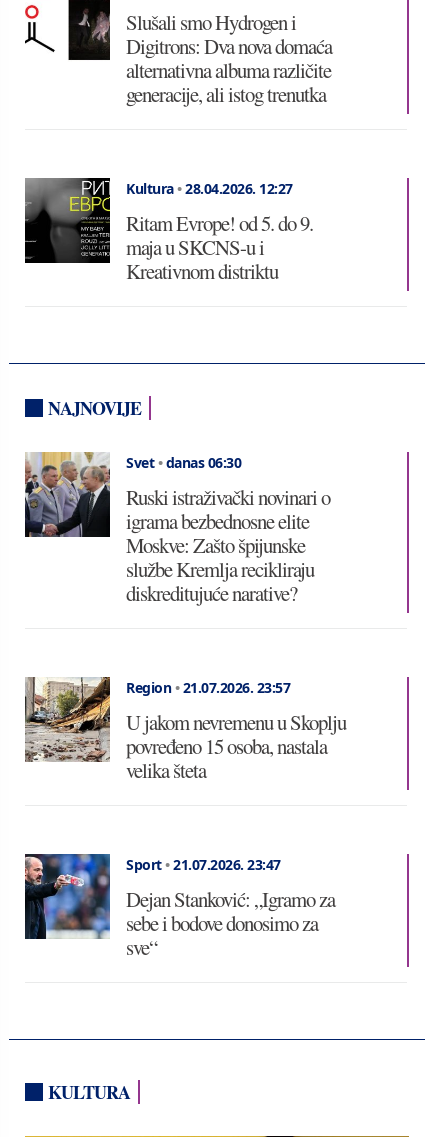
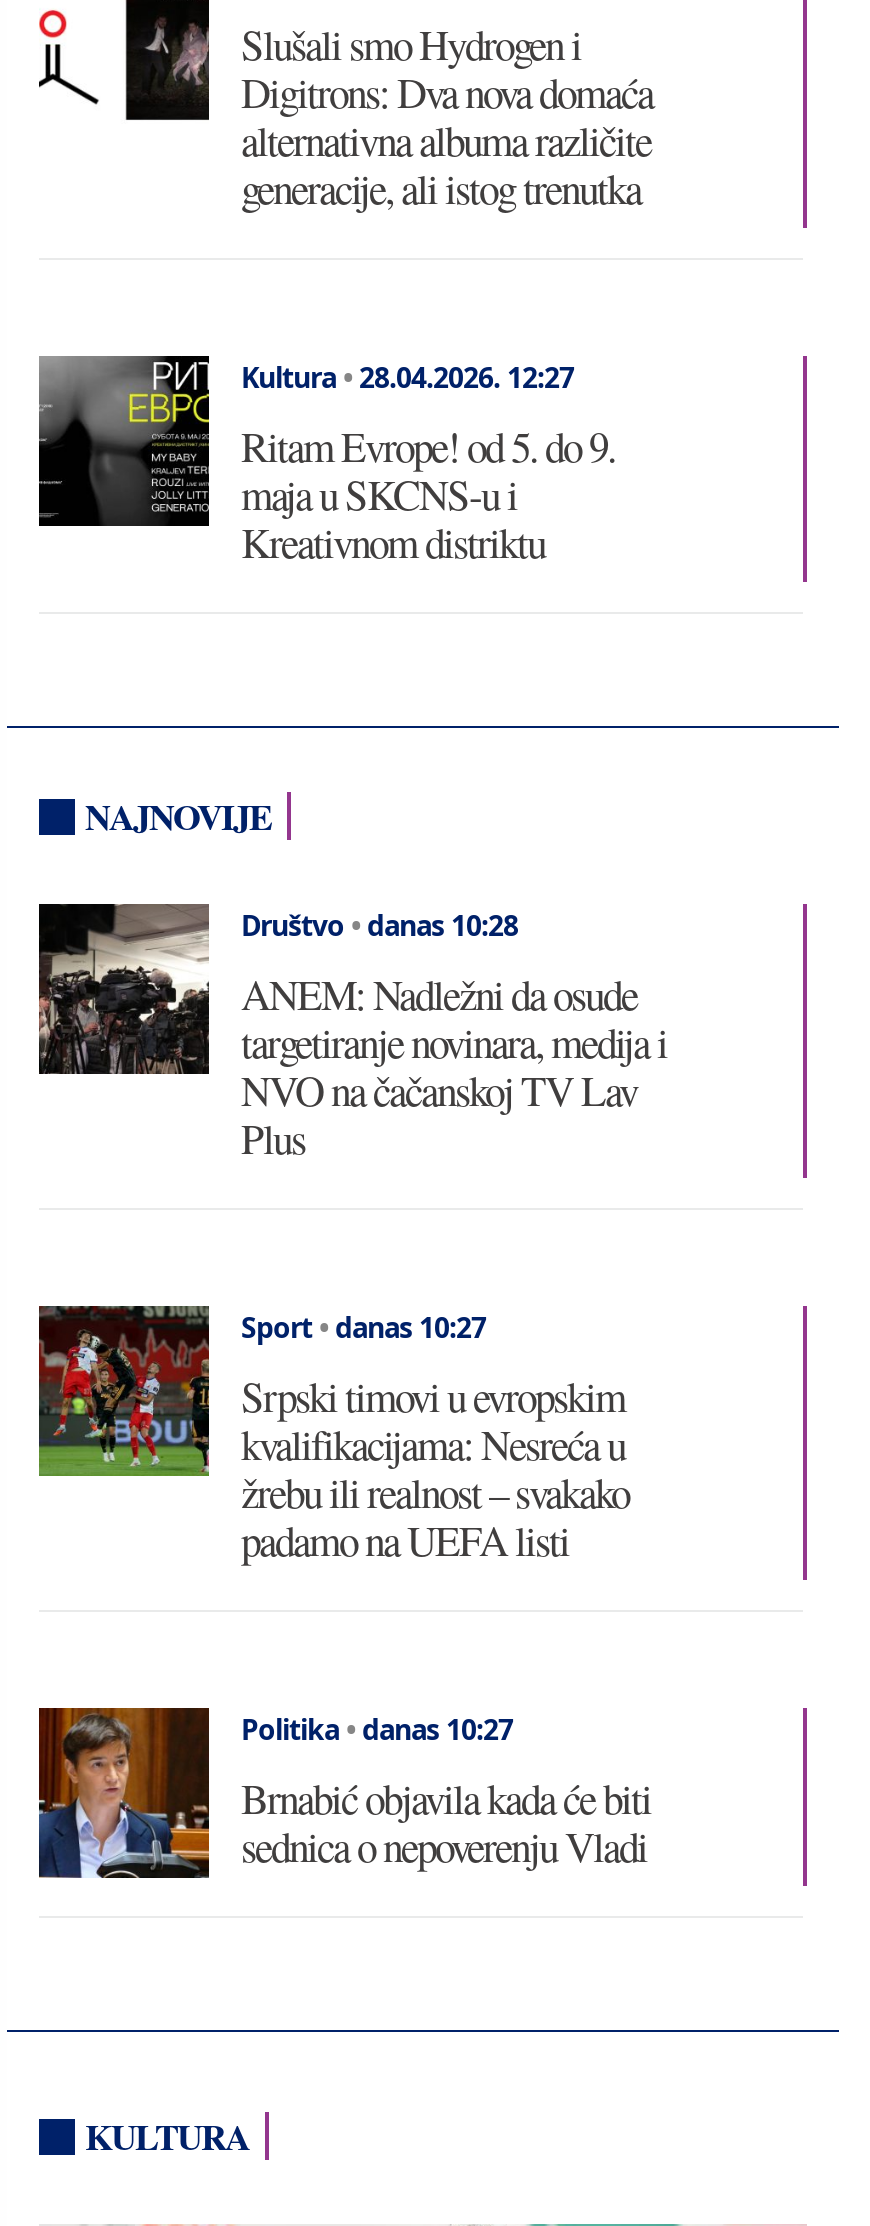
- [image]
- Svet • danas 06:30
- Ruski istraživački novinari o
- igrama bezbednosne elite
- Moskve: Zašto špijunske
- službe Kremlja recikliraju
- diskreditujuće narative?
+ [image]
+ Društvo • danas 10:28
+ ANEM: Nadležni da osude
+ targetiranje novinara, medija i
+ NVO na čačanskoj TV Lav
+ Plus

- [image]
- Region • 21.07.2026. 23:57
- U jakom nevremenu u Skoplju
- povređeno 15 osoba, nastala
- velika šteta
+ [image]
+ Sport • danas 10:27
+ Srpski timovi u evropskim
+ kvalifikacijama: Nesreća u
+ žrebu ili realnost – svakako
+ padamo na UEFA listi

- [image]
- Sport • 21.07.2026. 23:47
- Dejan Stanković: „Igramo za
- sebe i bodove donosimo za
- sve“
+ [image]
+ Politika • danas 10:27
+ Brnabić objavila kada će biti
+ sednica o nepoverenju Vladi
